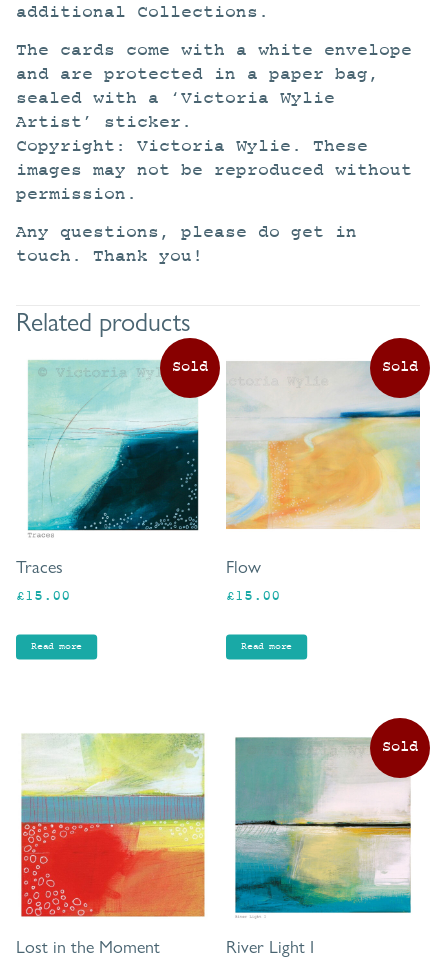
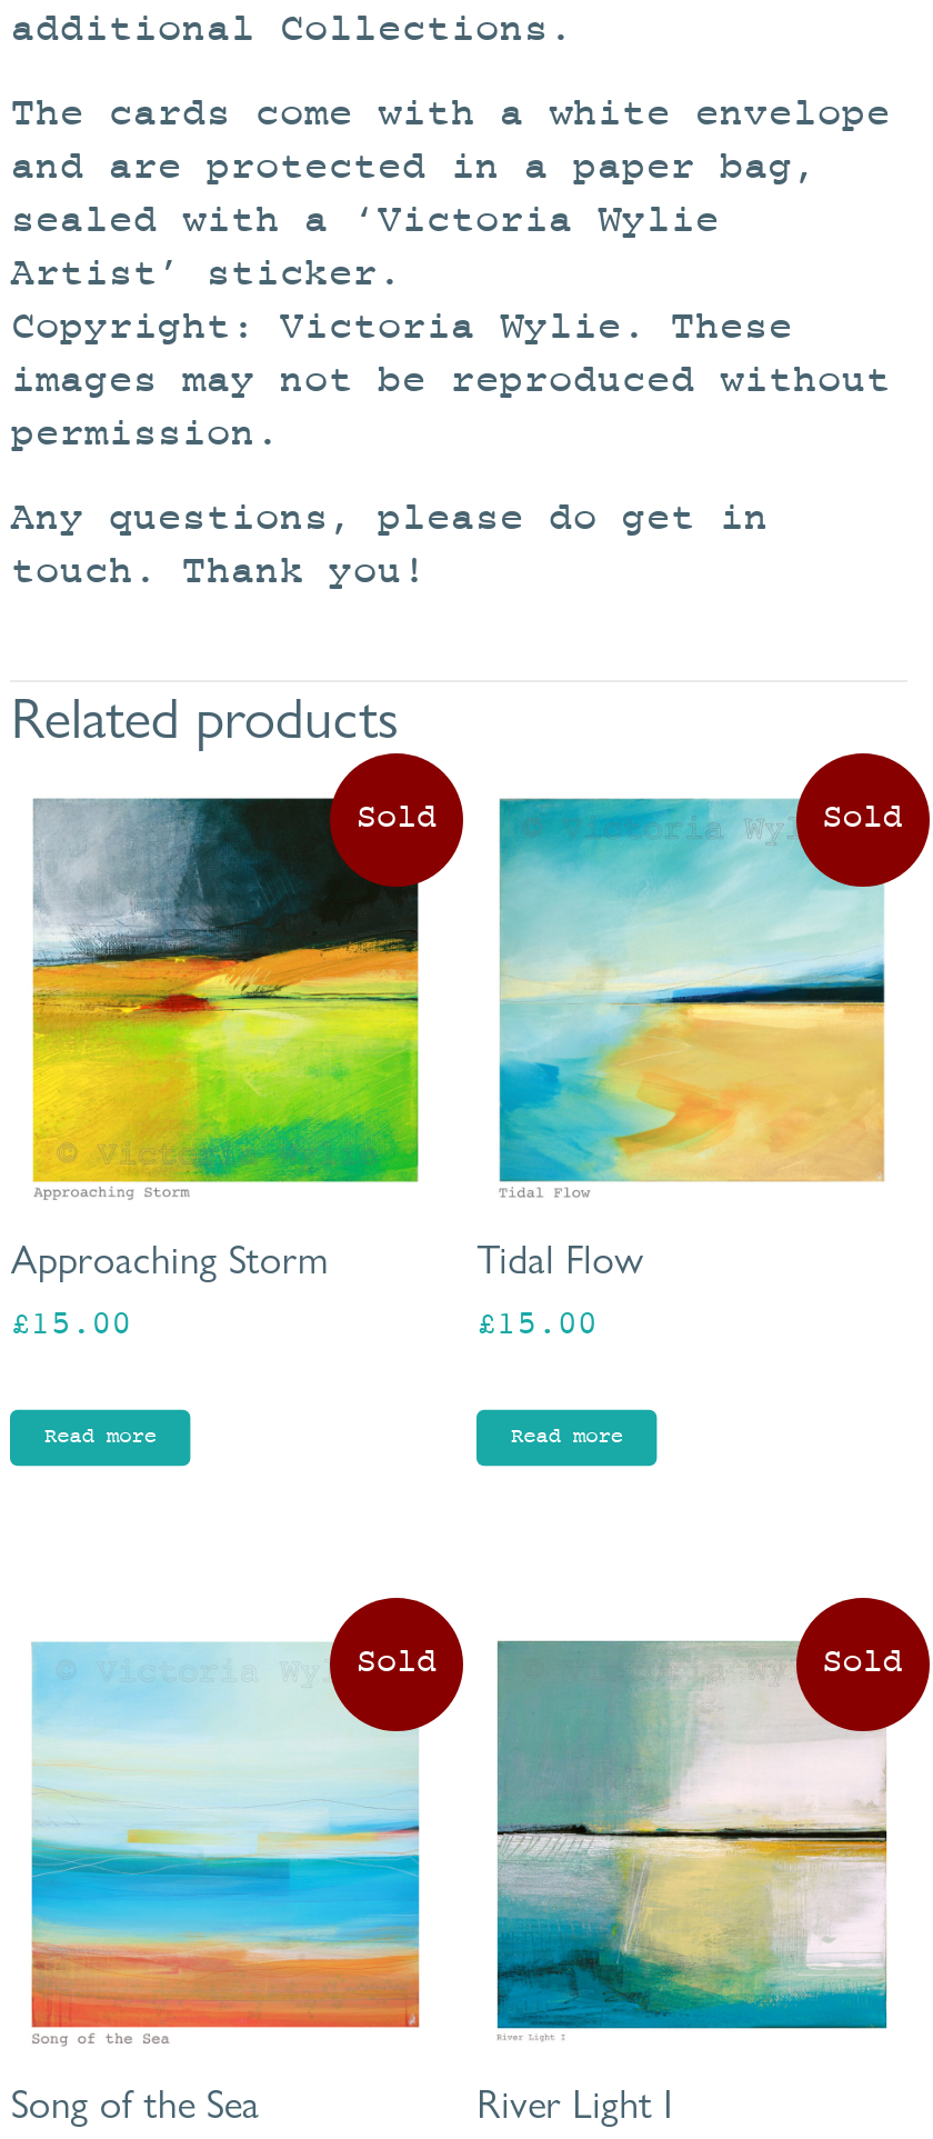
- [image]
- Traces
+ [image]
+ Approaching Storm

- [image]
- Flow
+ [image]
+ Tidal Flow

- [image]
- Lost in the Moment
+ [image]
+ Song of the Sea
